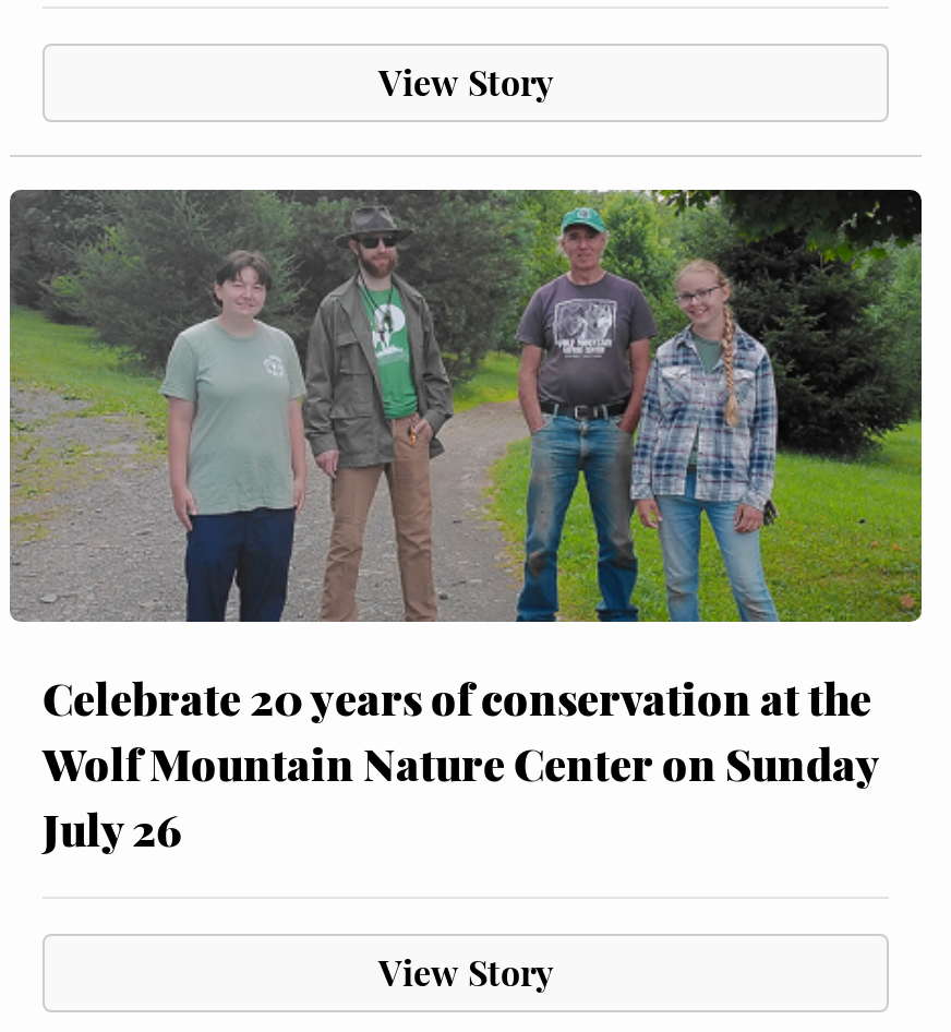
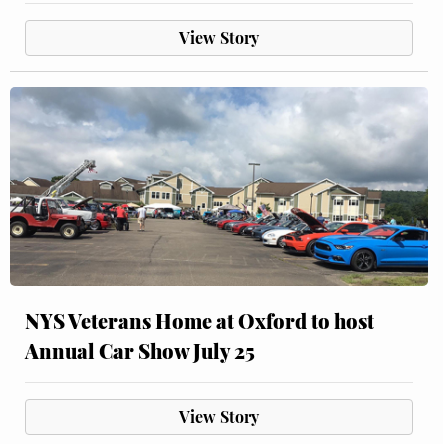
- [image]
- Celebrate 20 years of conservation at the
- Wolf Mountain Nature Center on Sunday
- July 26
+ [image]
+ NYS Veterans Home at Oxford to host
+ Annual Car Show July 25
